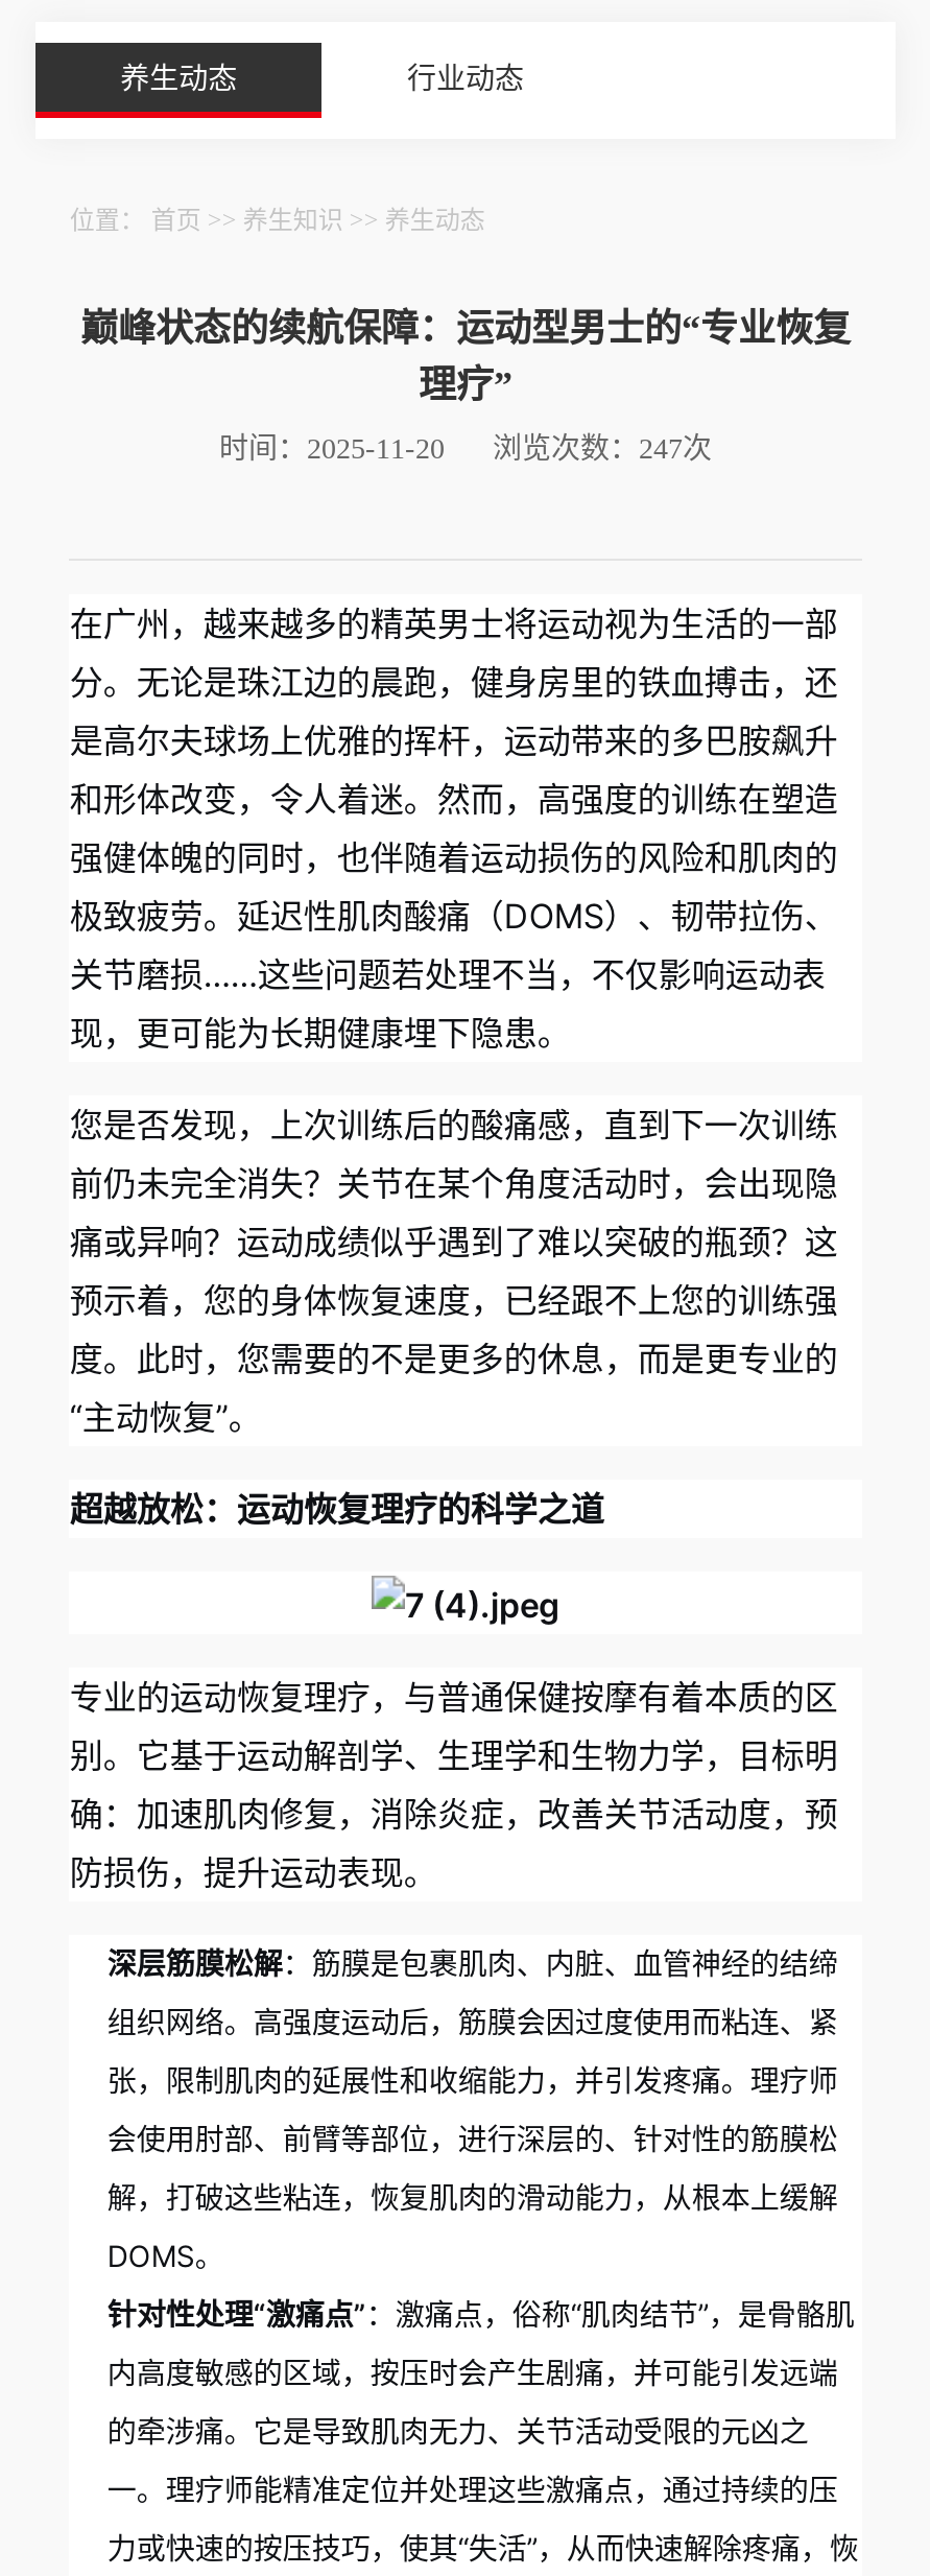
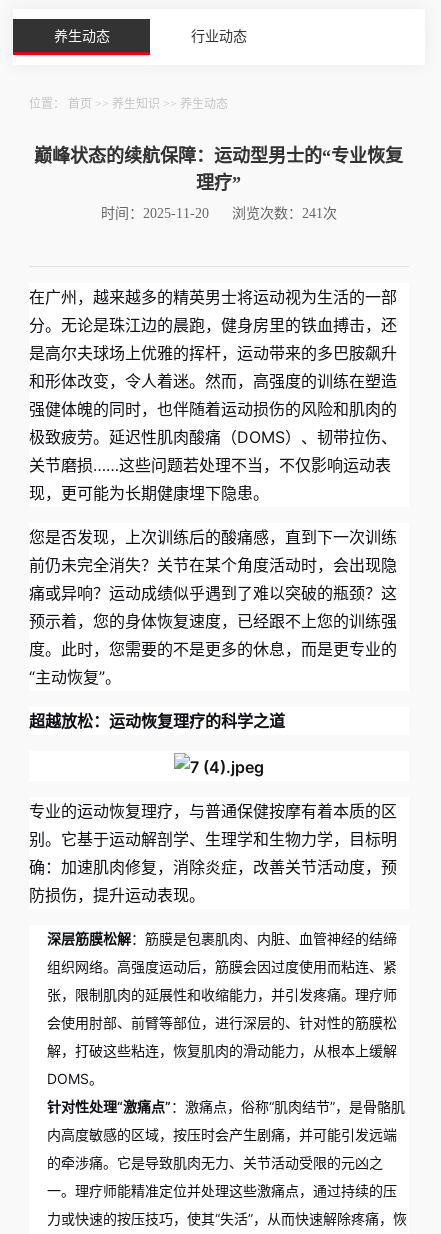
- 时间：2025-11-20 浏览次数：247次
+ 时间：2025-11-20 浏览次数：241次
